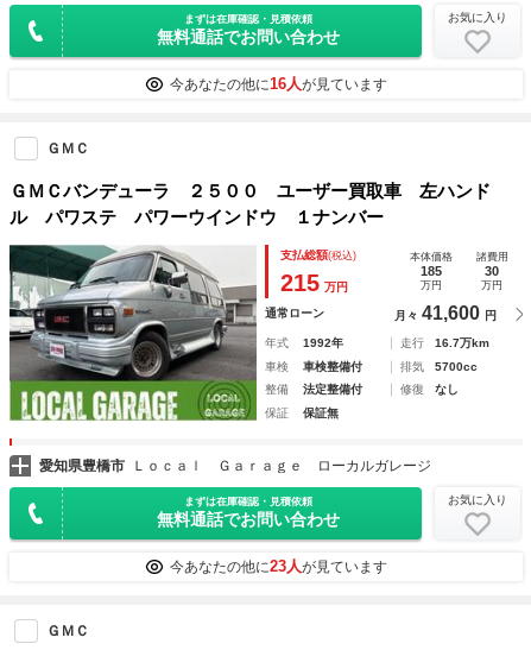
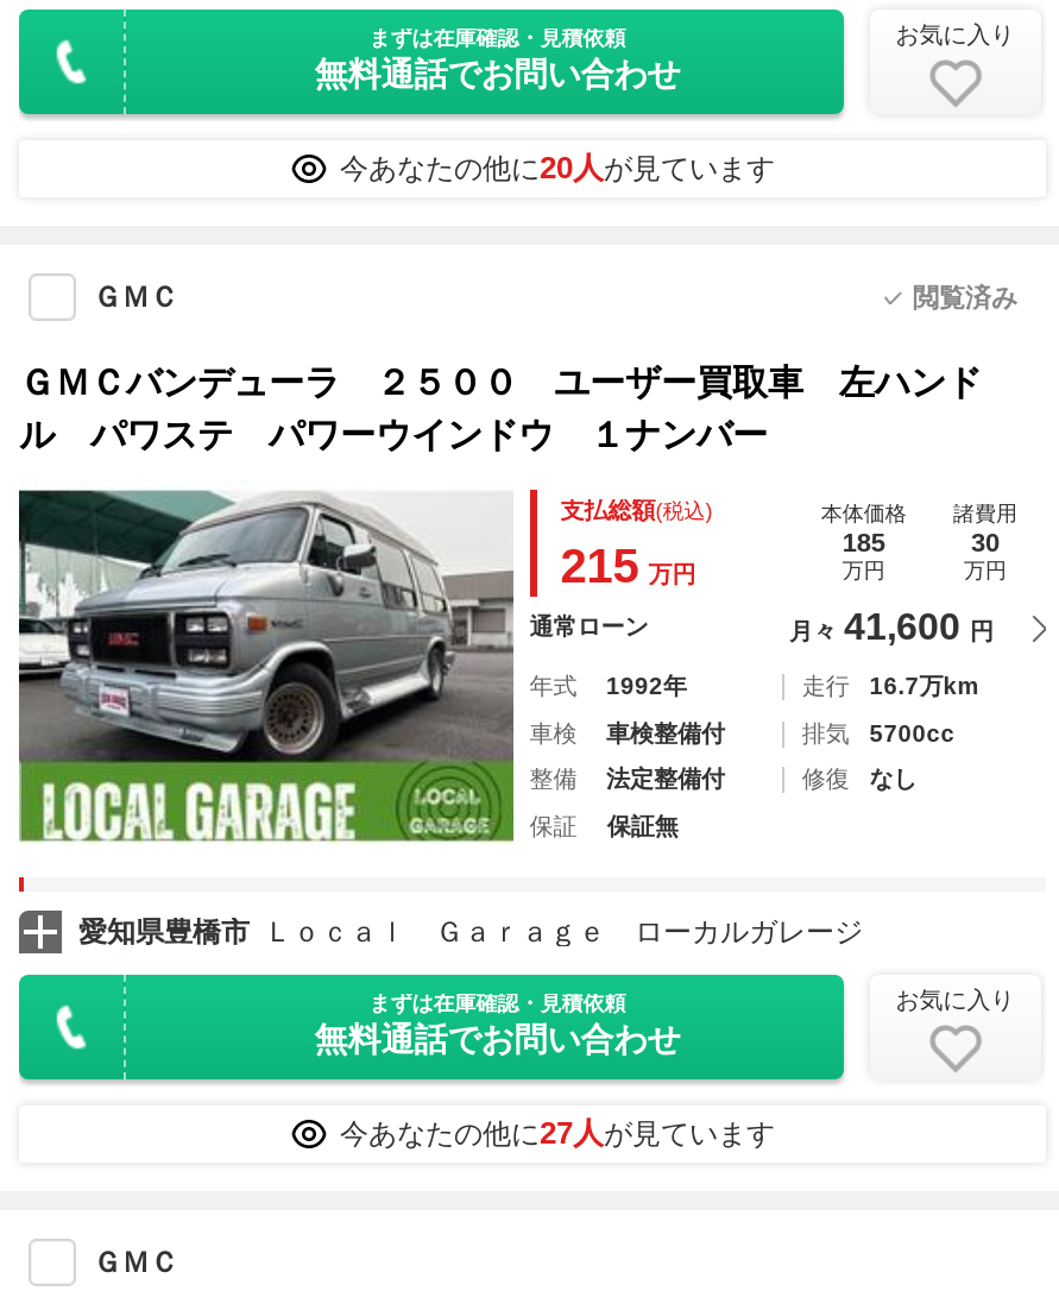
- 今あなたの他に16人が見ています
+ 今あなたの他に20人が見ています

+ 閲覧済み

- 今あなたの他に23人が見ています
+ 今あなたの他に27人が見ています
